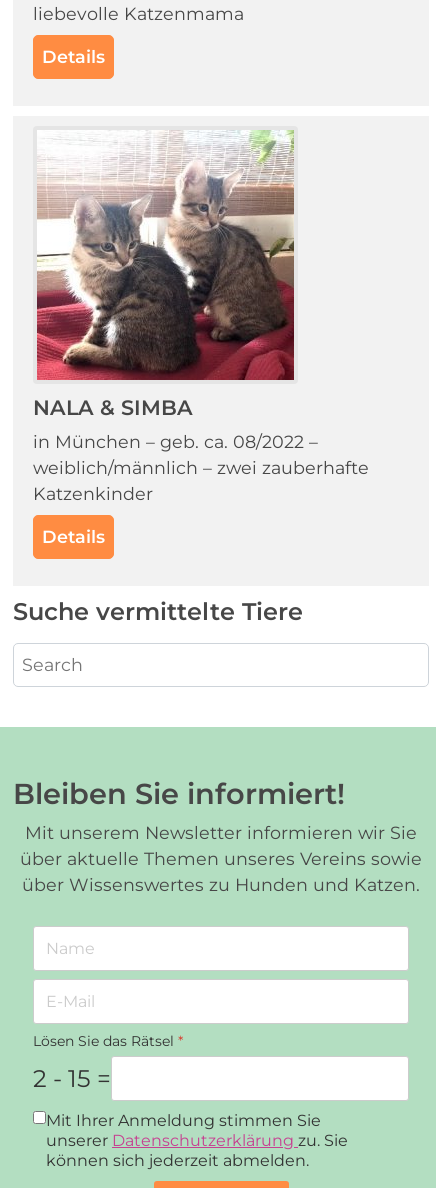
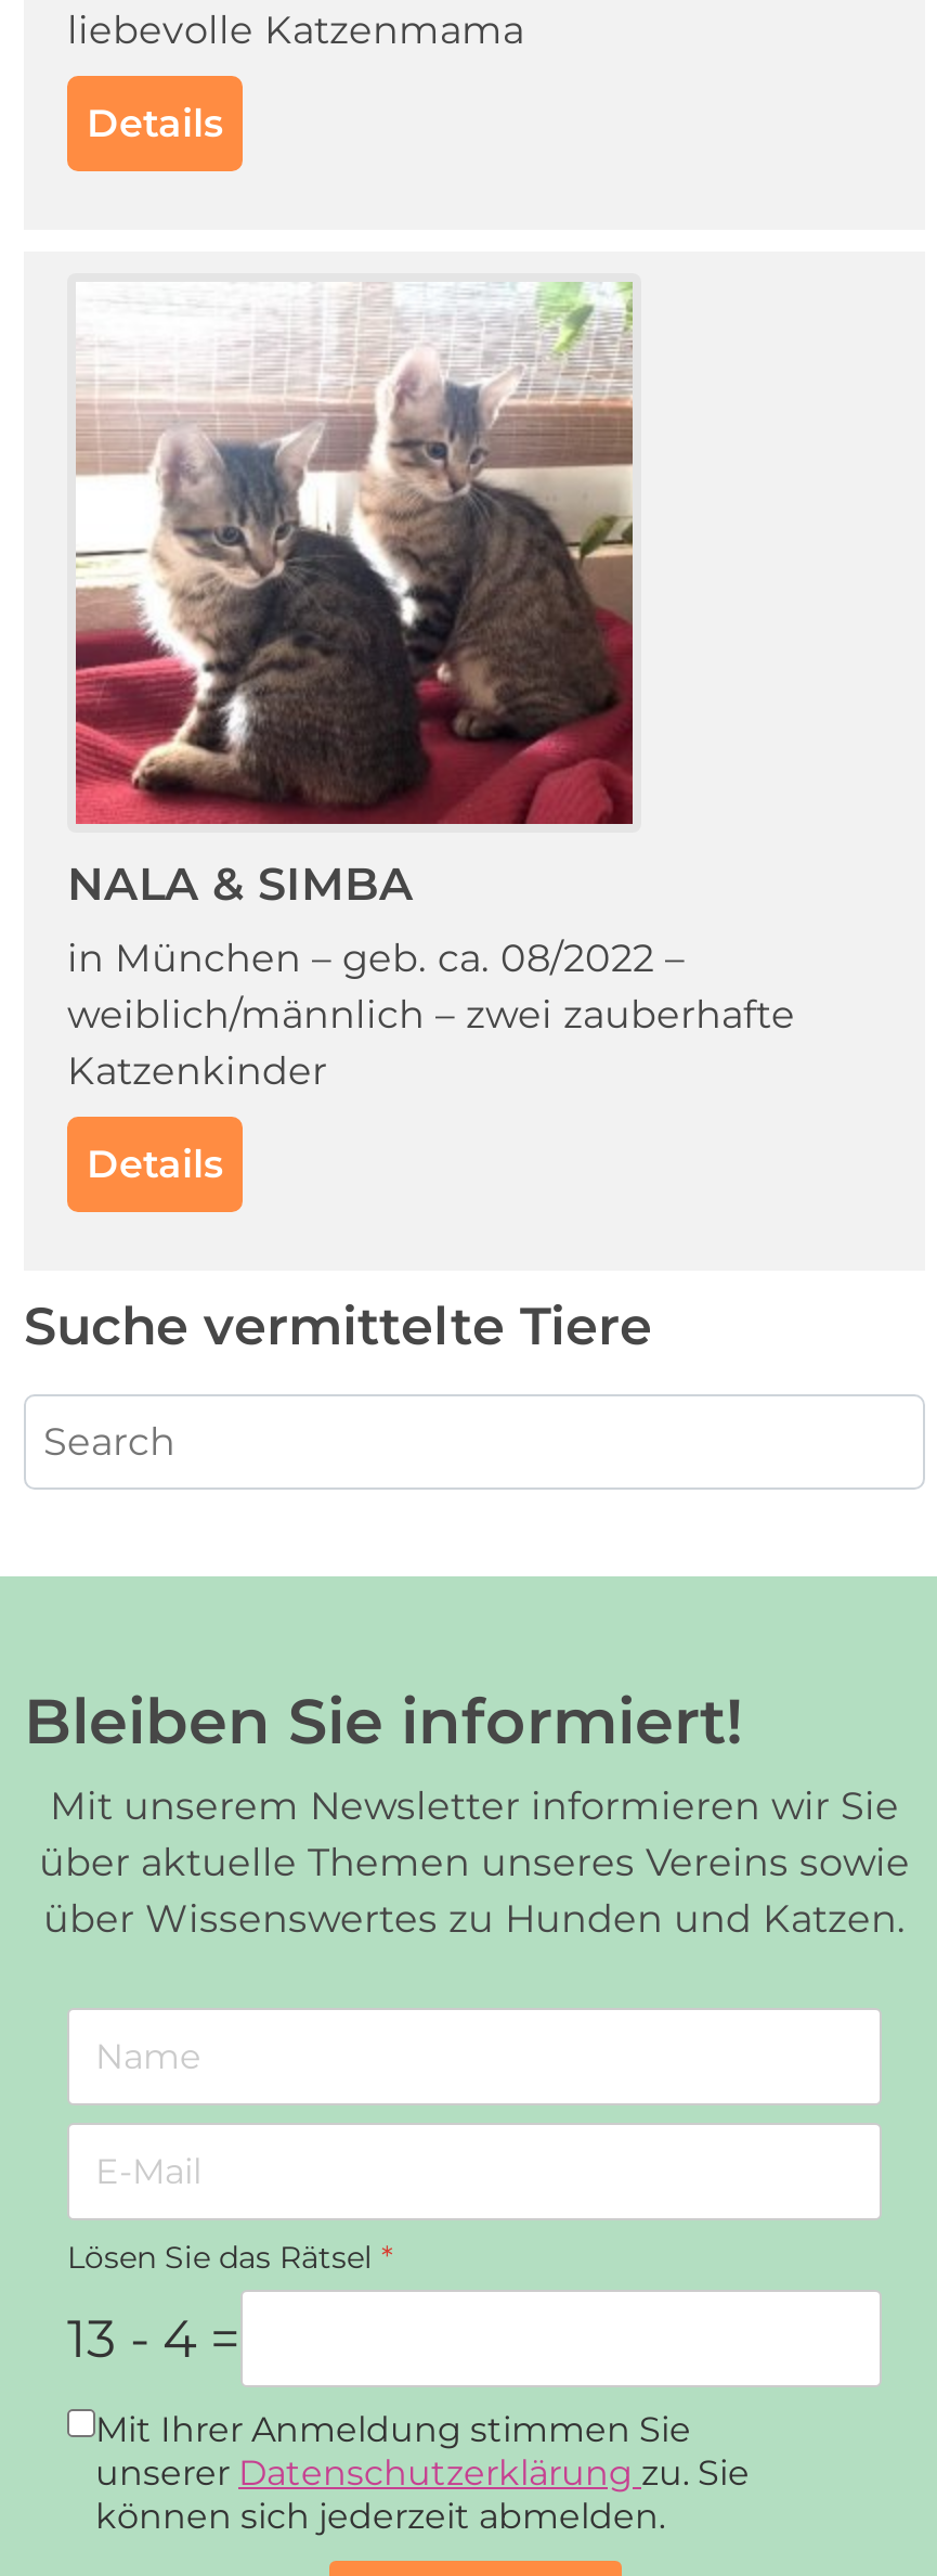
- 2 - 15 =
+ 13 - 4 =
